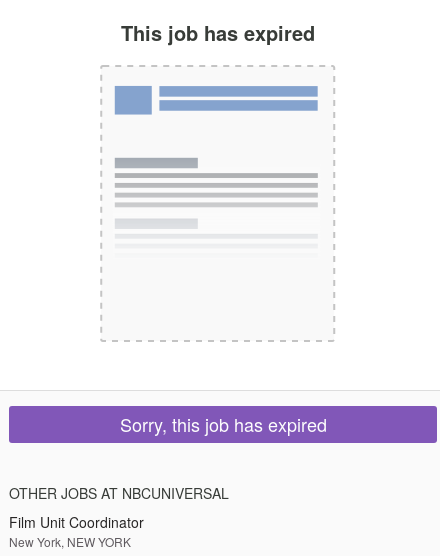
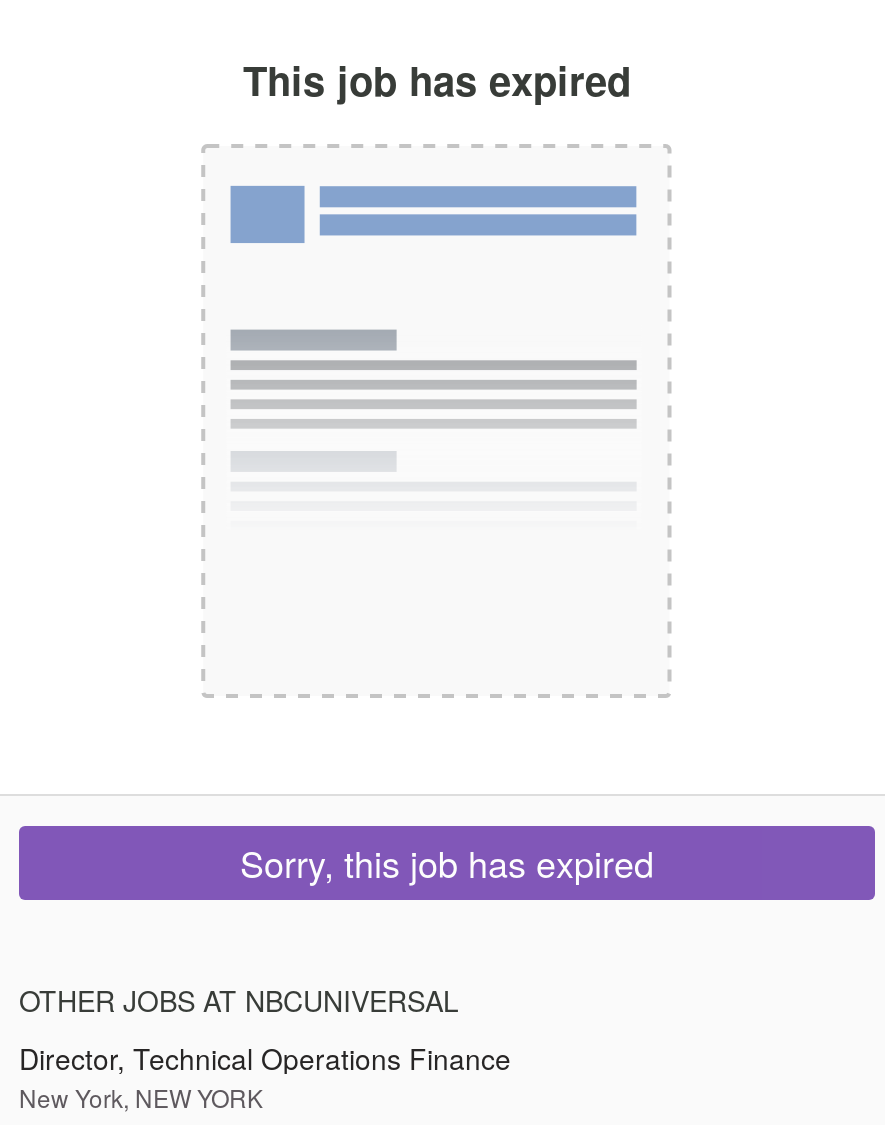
- Film Unit Coordinator
+ Director, Technical Operations Finance
